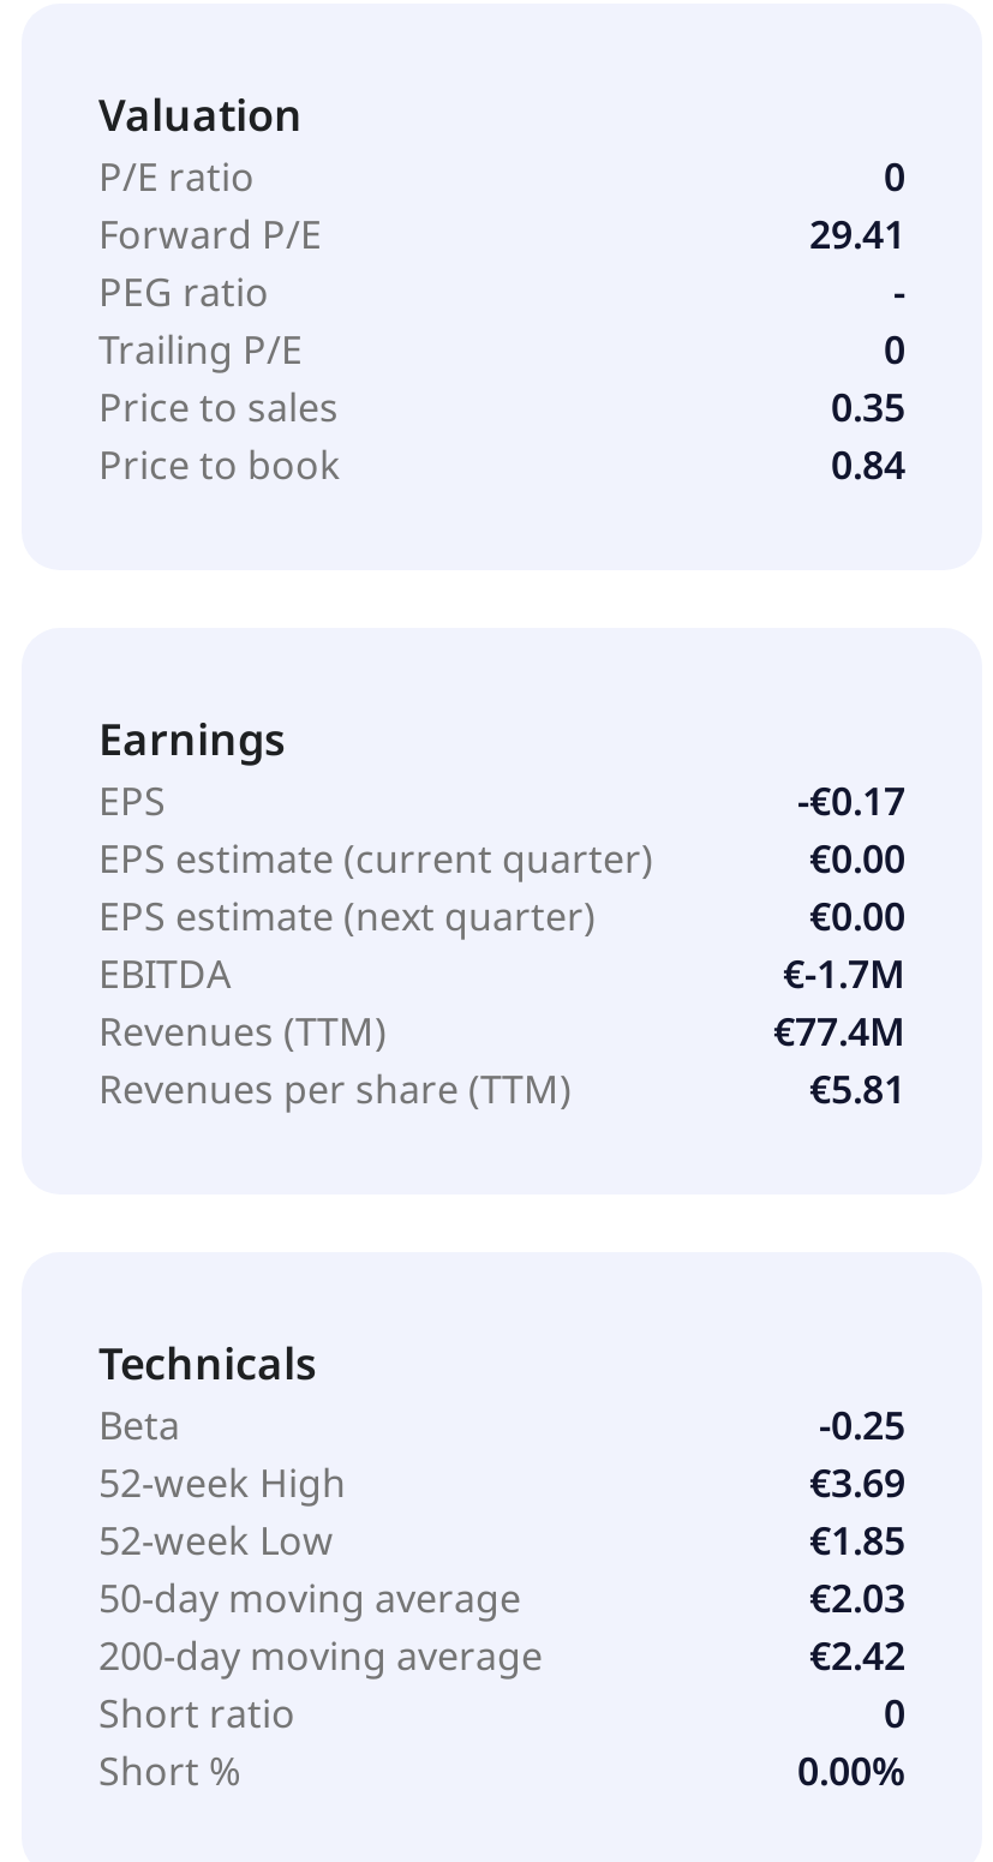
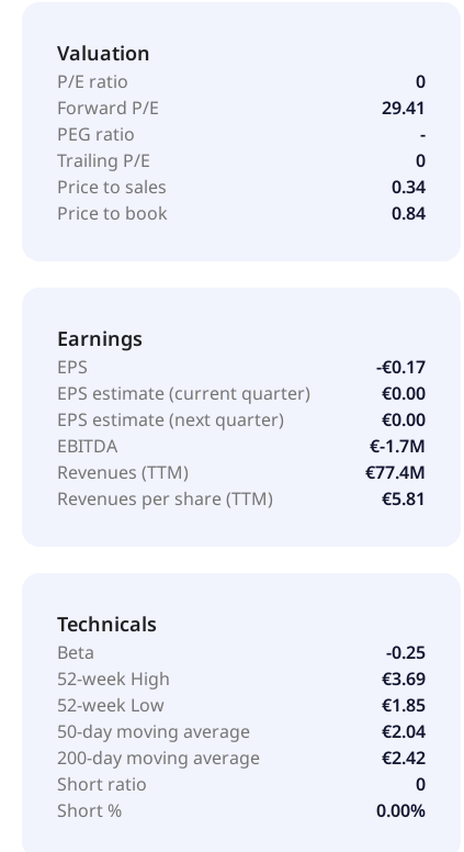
- 0.35
+ 0.34

- €2.03
+ €2.04
